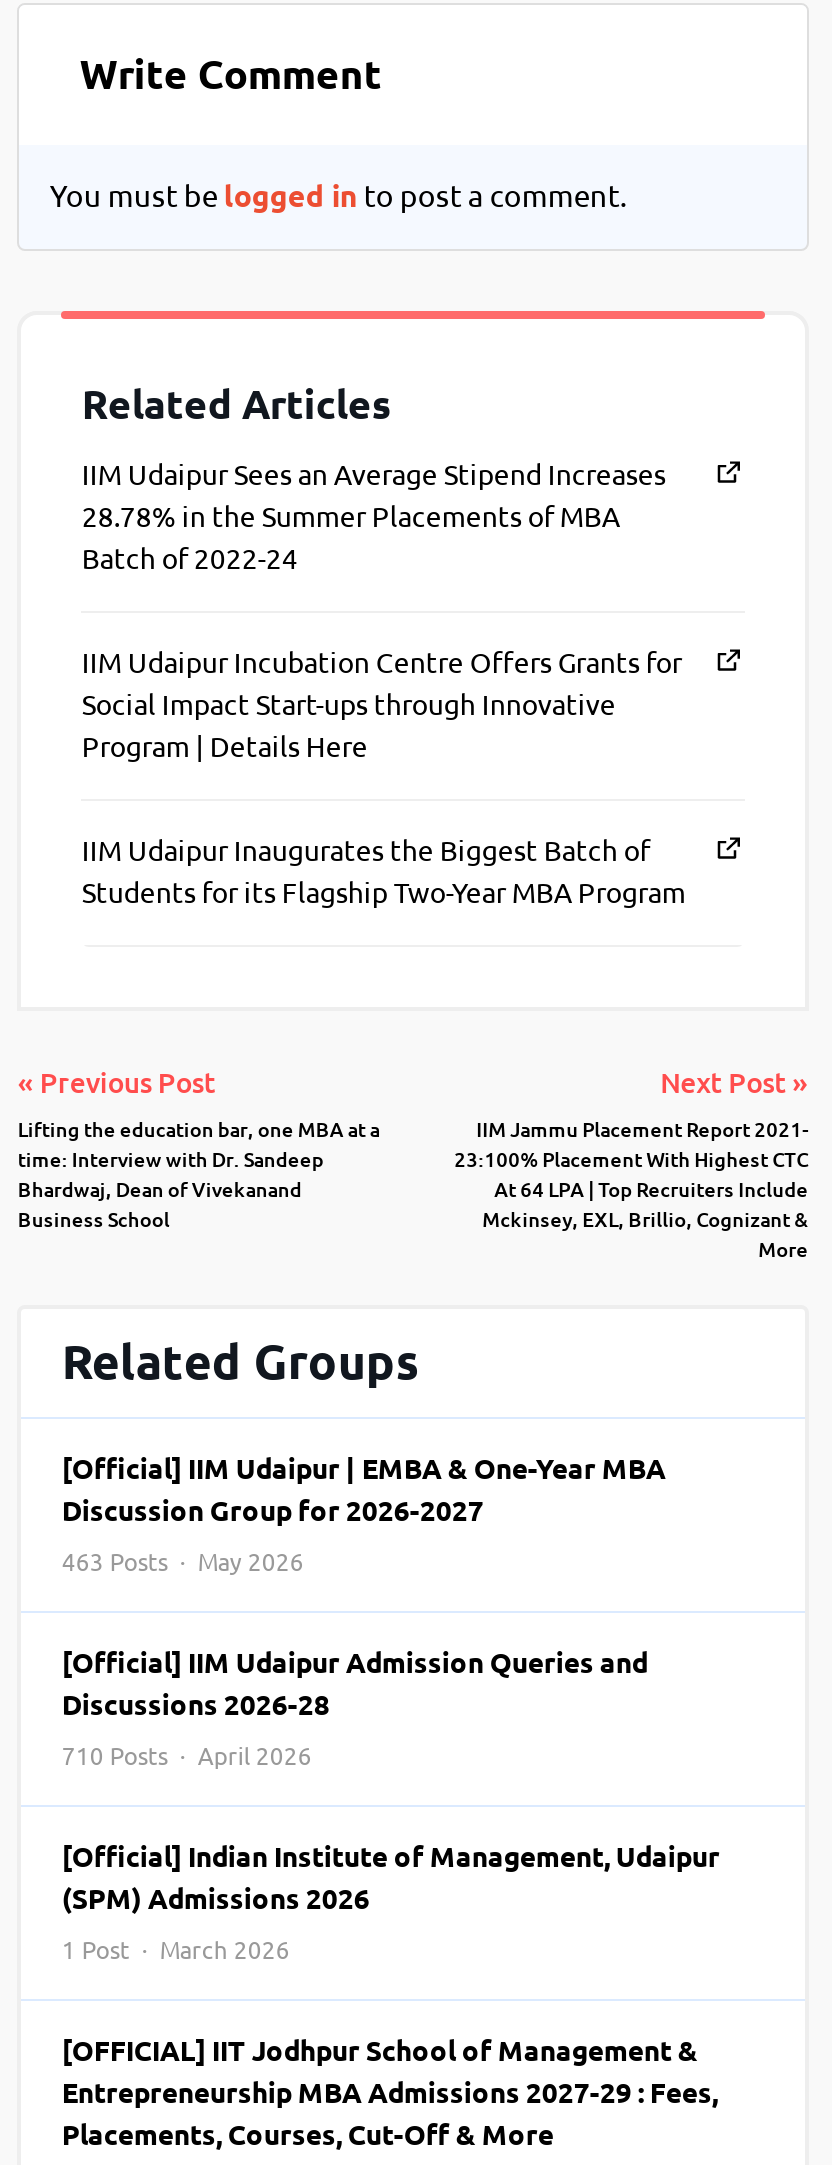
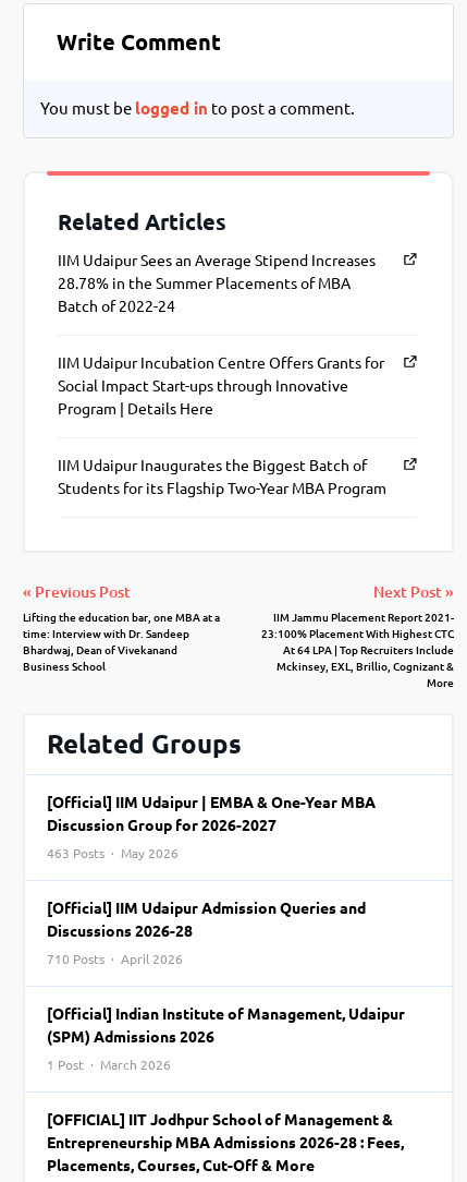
- Entrepreneurship MBA Admissions 2027-29 : Fees,
+ Entrepreneurship MBA Admissions 2026-28 : Fees,
